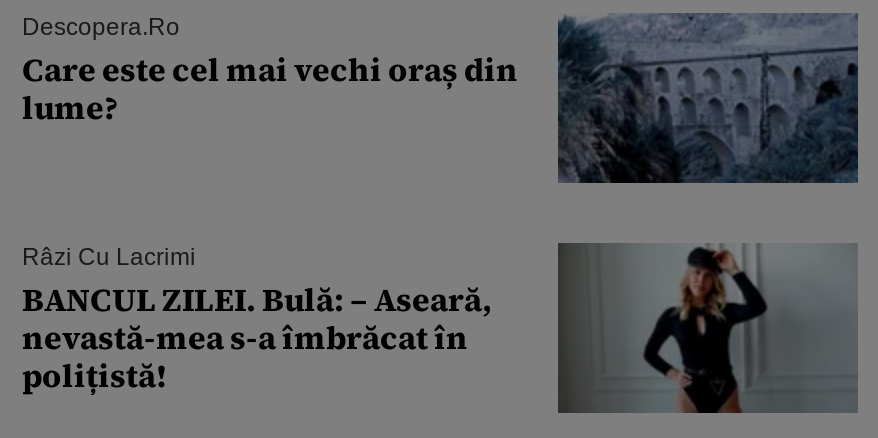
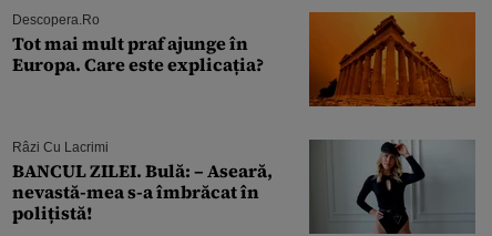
- [image]
- Care este cel mai vechi oraș din
- lume?
+ [image]
+ Tot mai mult praf ajunge în
+ Europa. Care este explicația?
